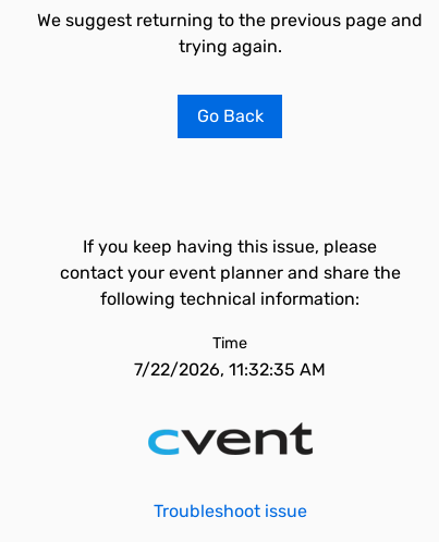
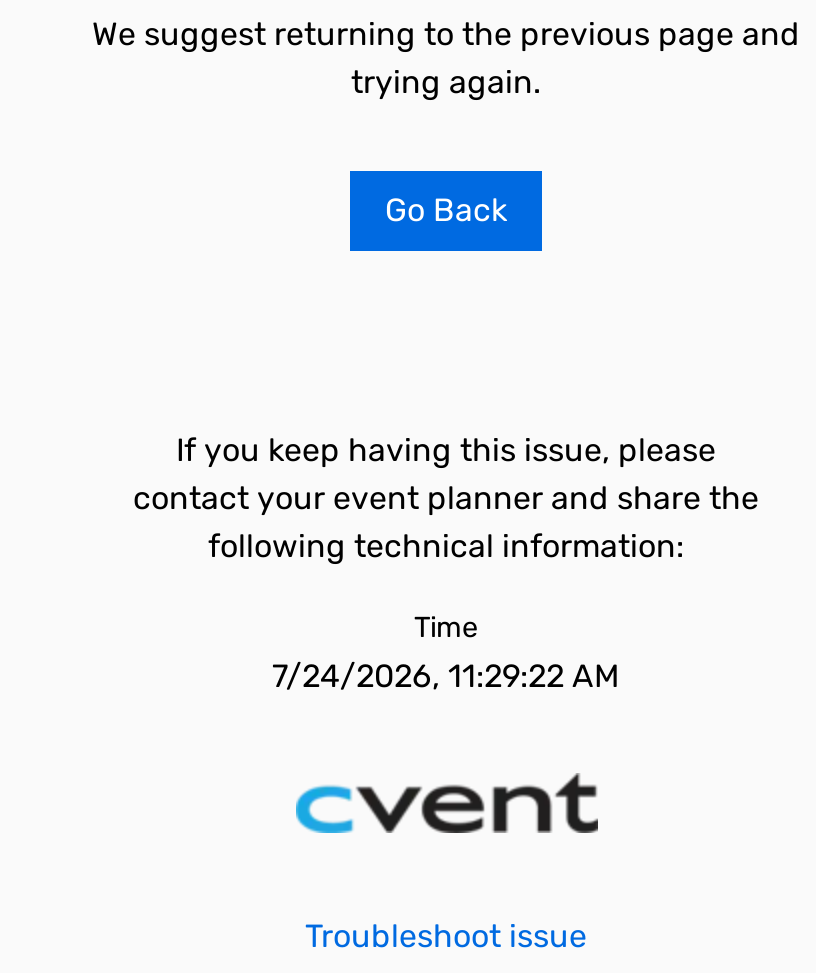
- 7/22/2026, 11:32:35 AM
+ 7/24/2026, 11:29:22 AM
